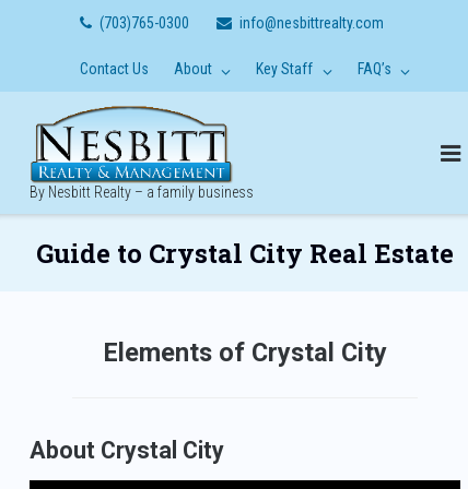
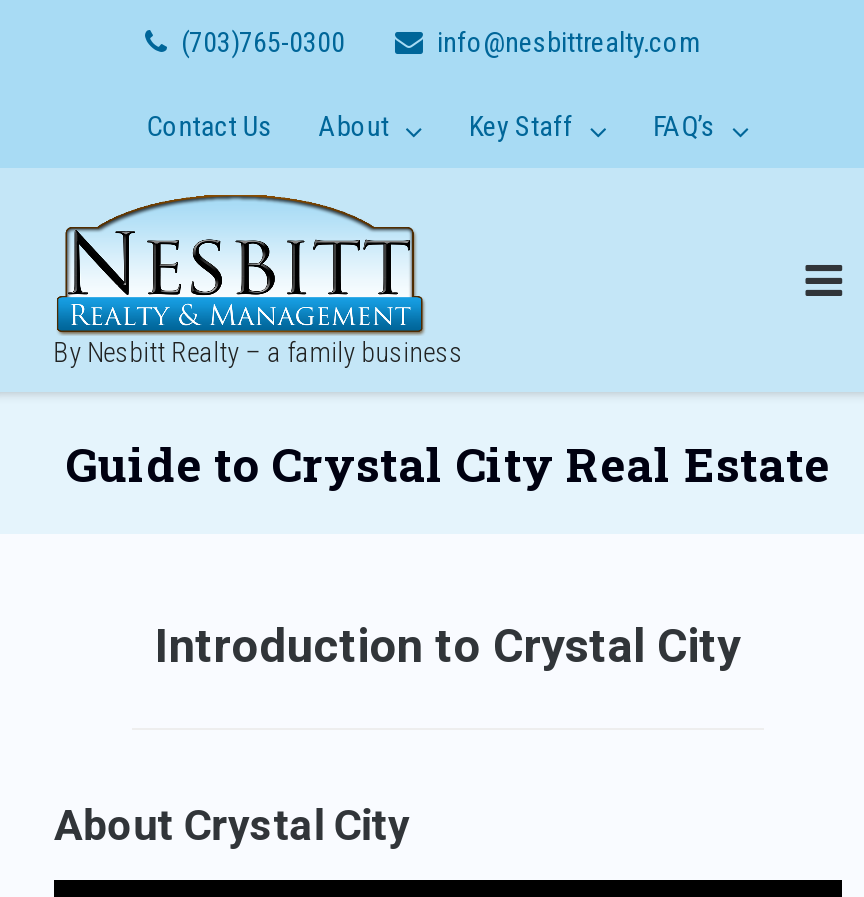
- Elements of Crystal City
+ Introduction to Crystal City
